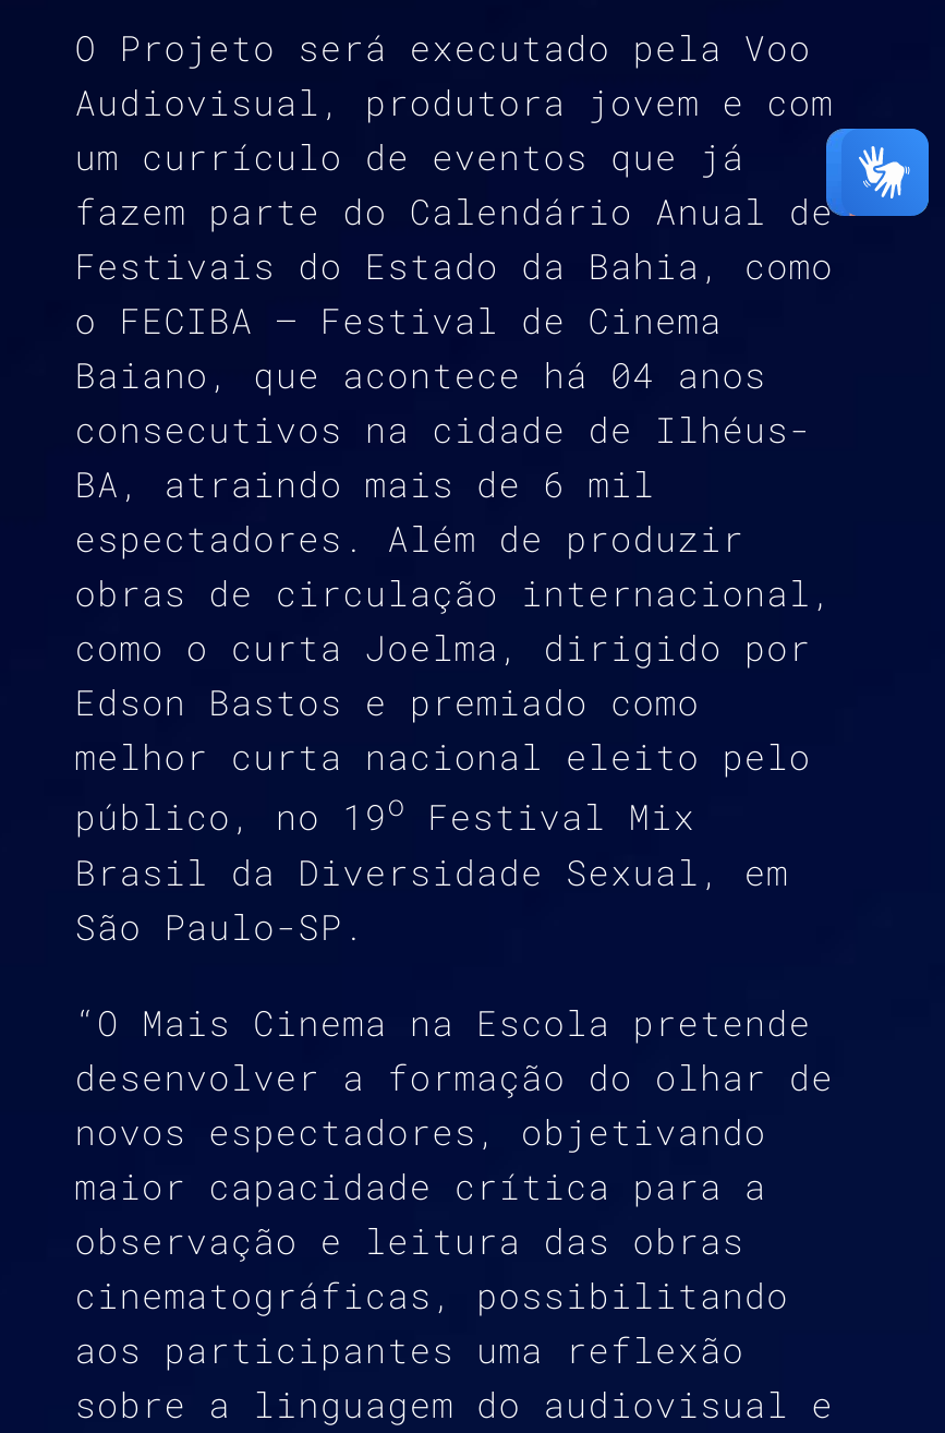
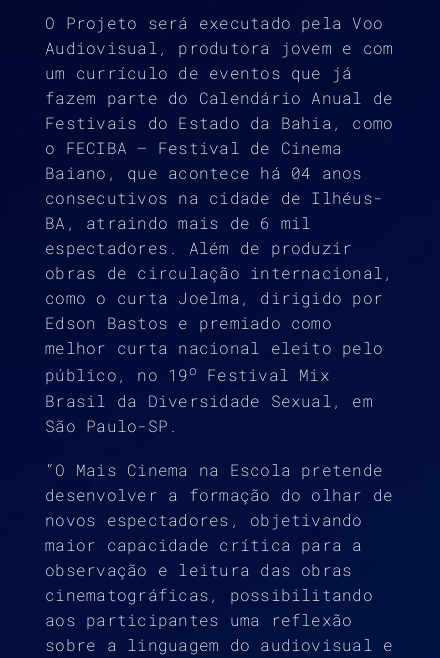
- [image]
